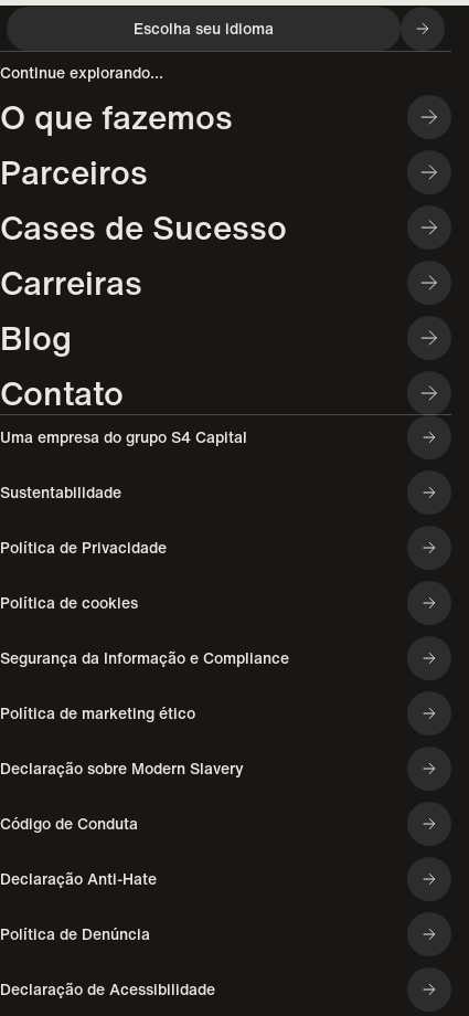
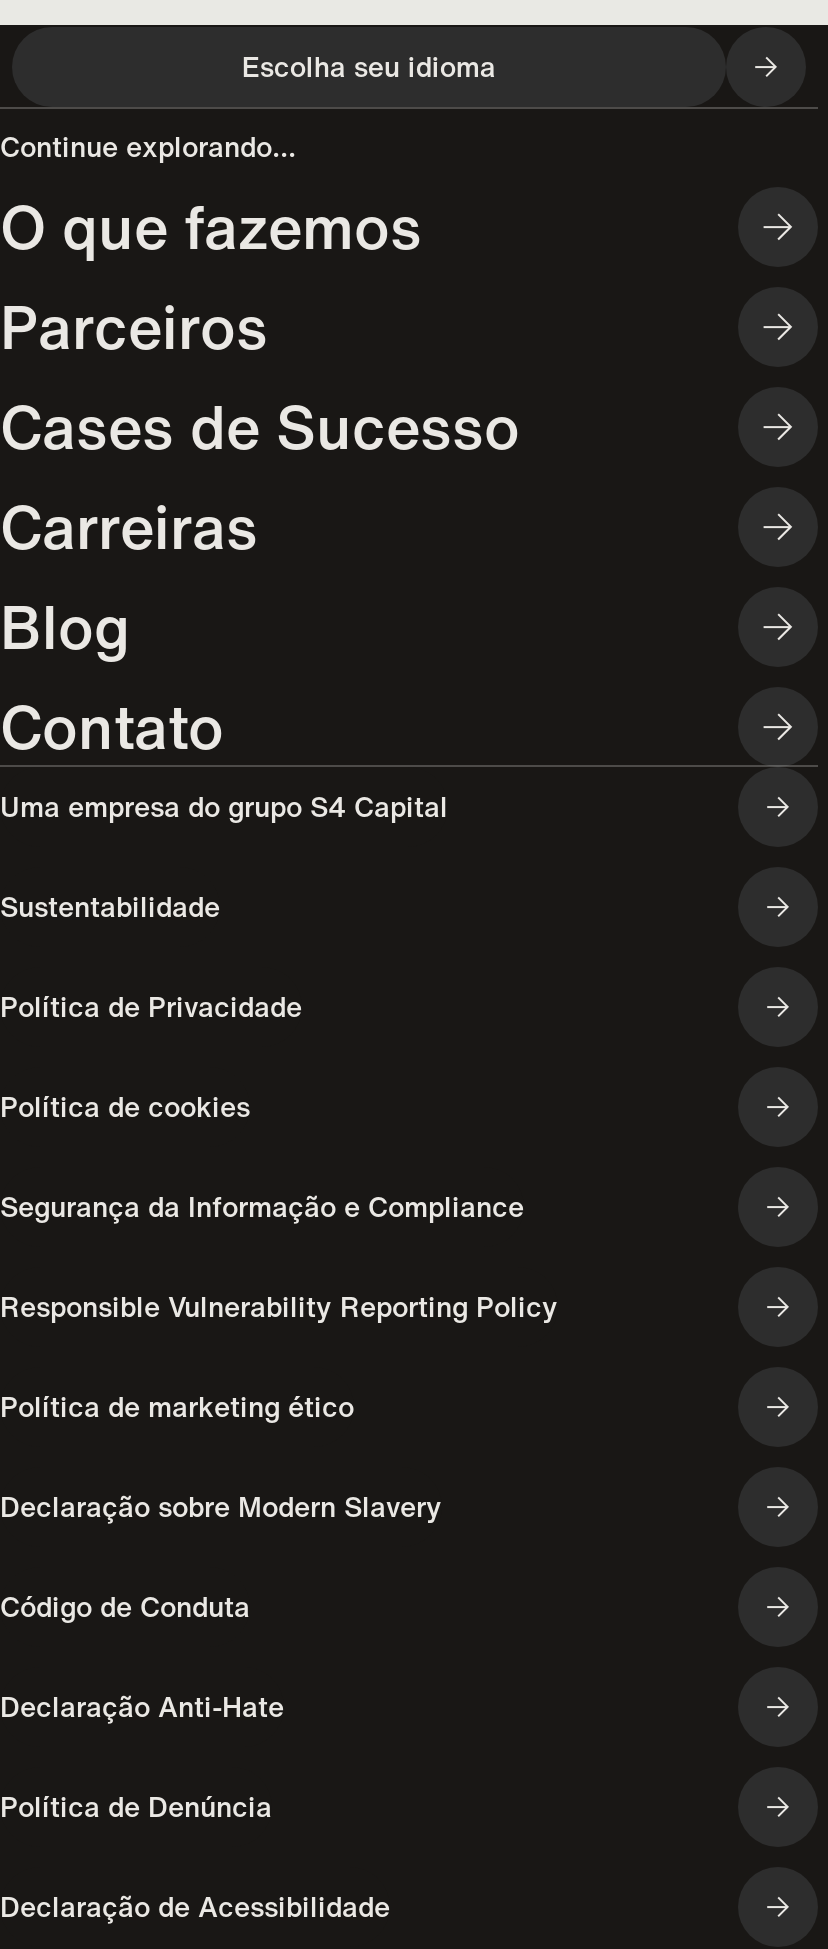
+ Responsible Vulnerability Reporting Policy
